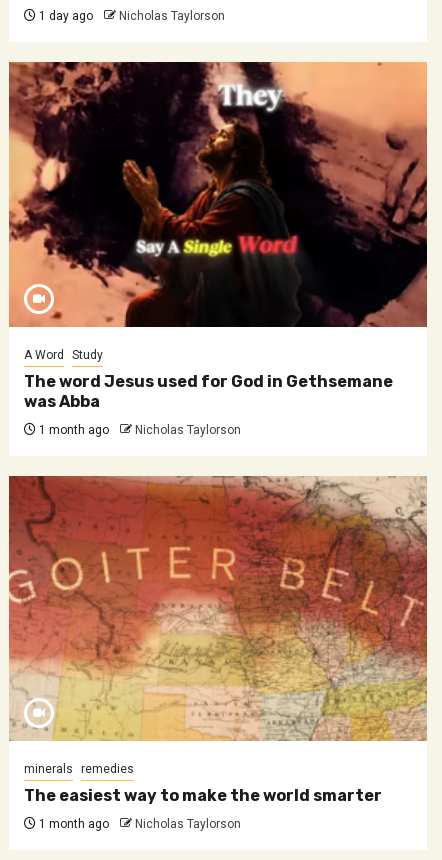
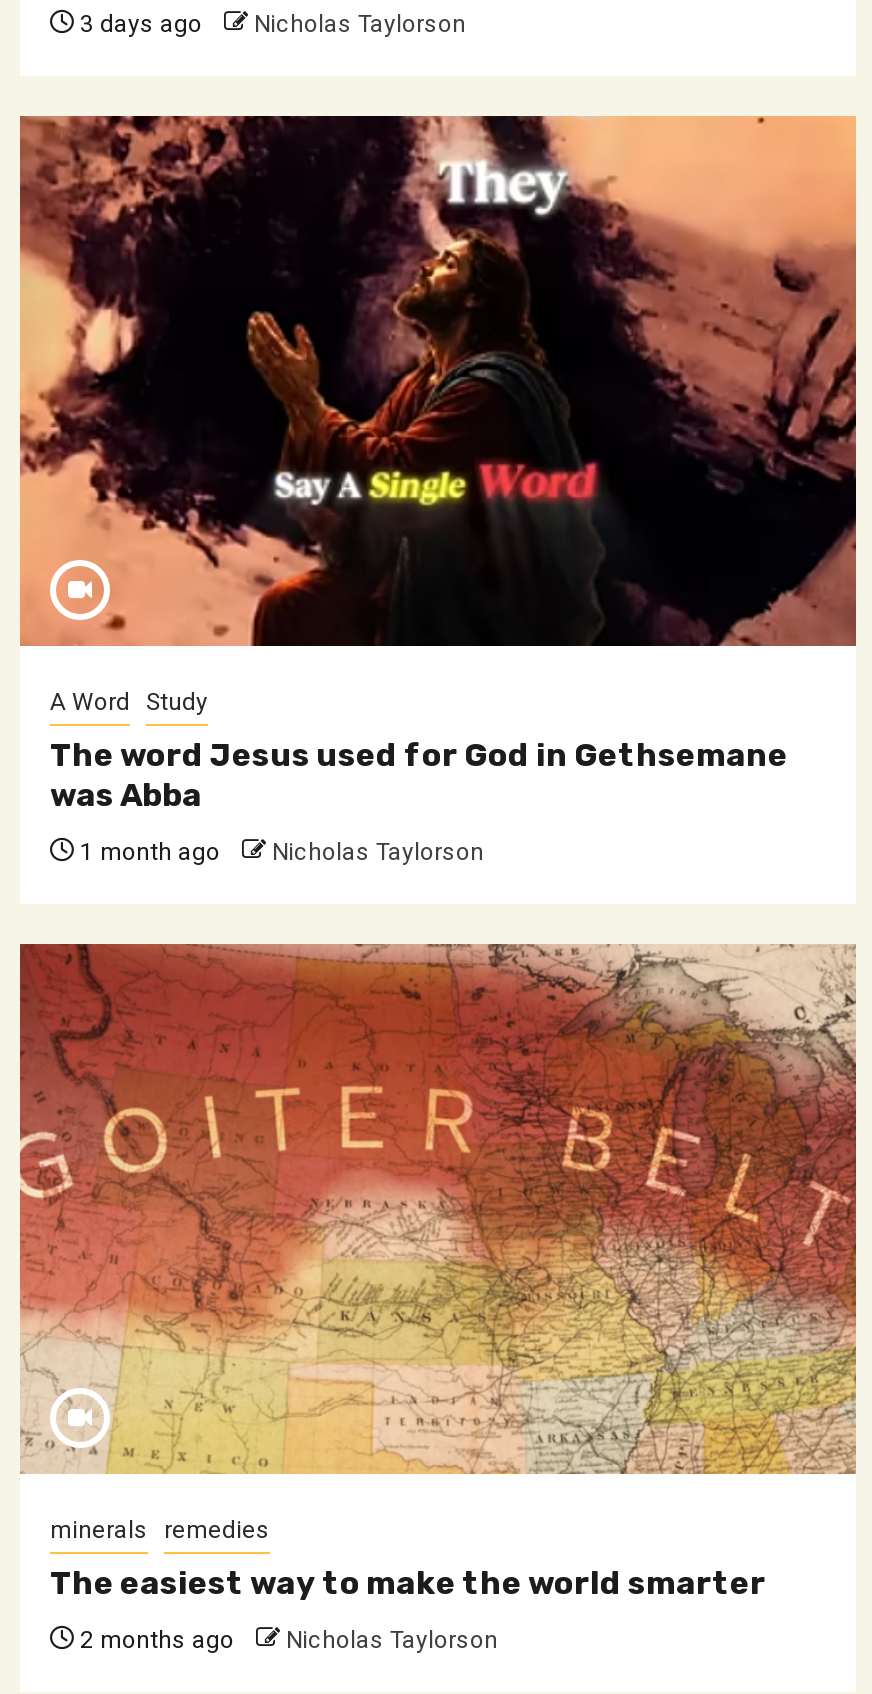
- 1 day ago Nicholas Taylorson
+ 3 days ago Nicholas Taylorson

- 1 month ago Nicholas Taylorson
+ 2 months ago Nicholas Taylorson
